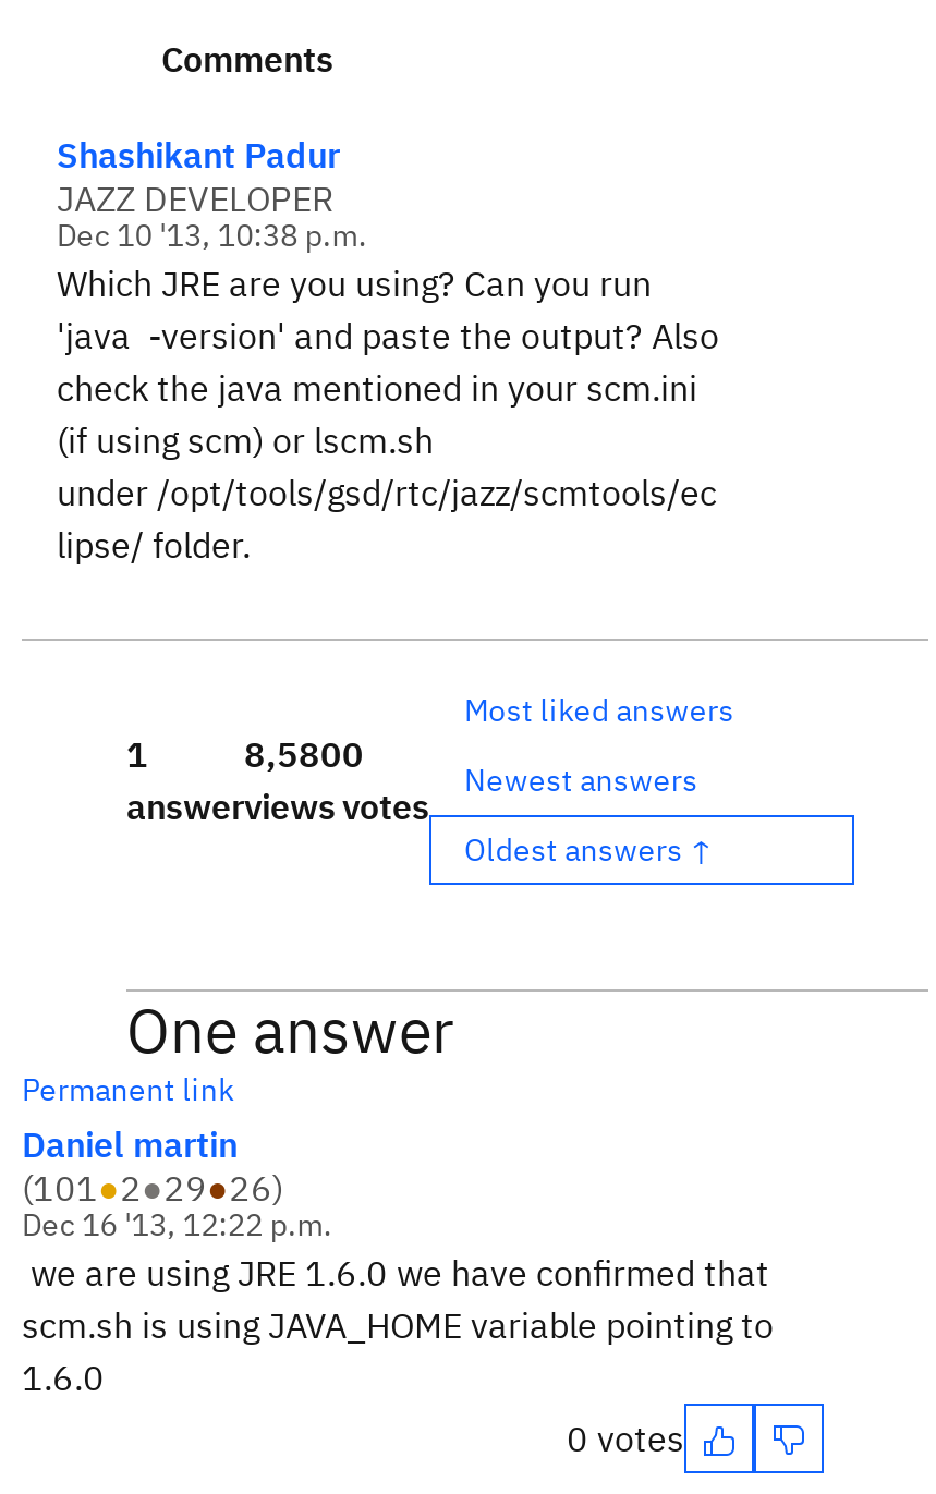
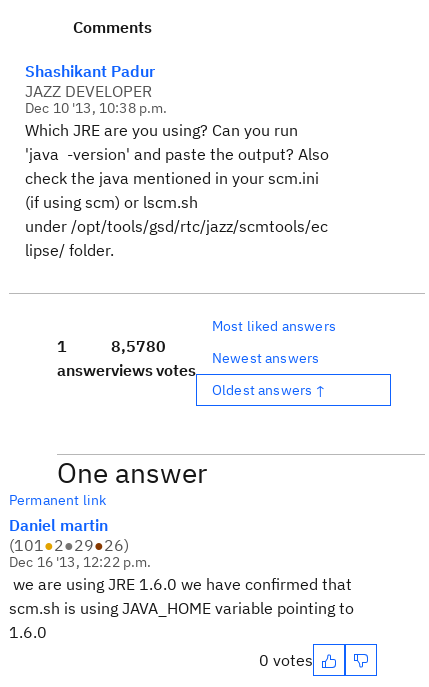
- 8,580 0
+ 8,578 0
